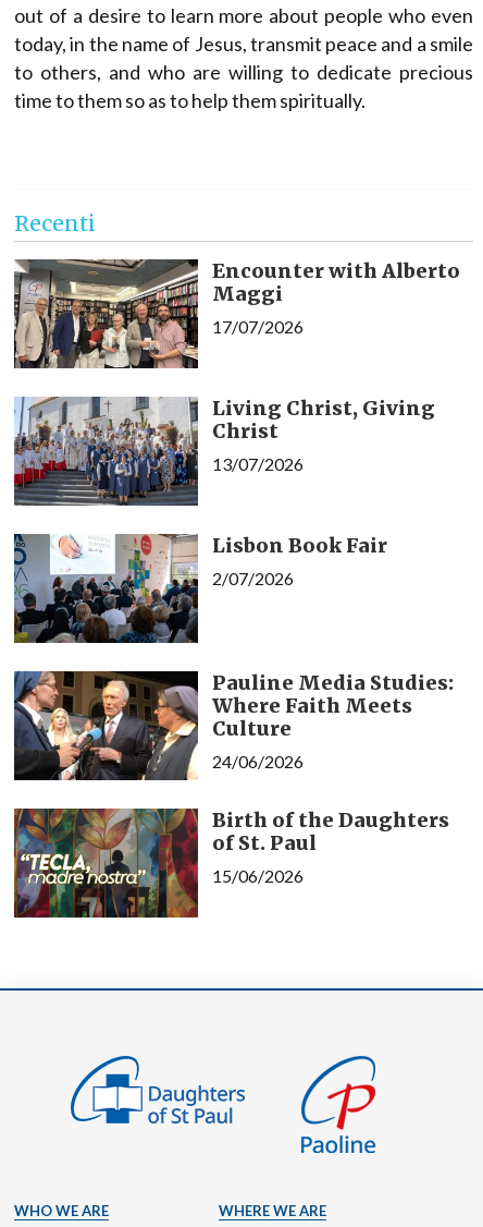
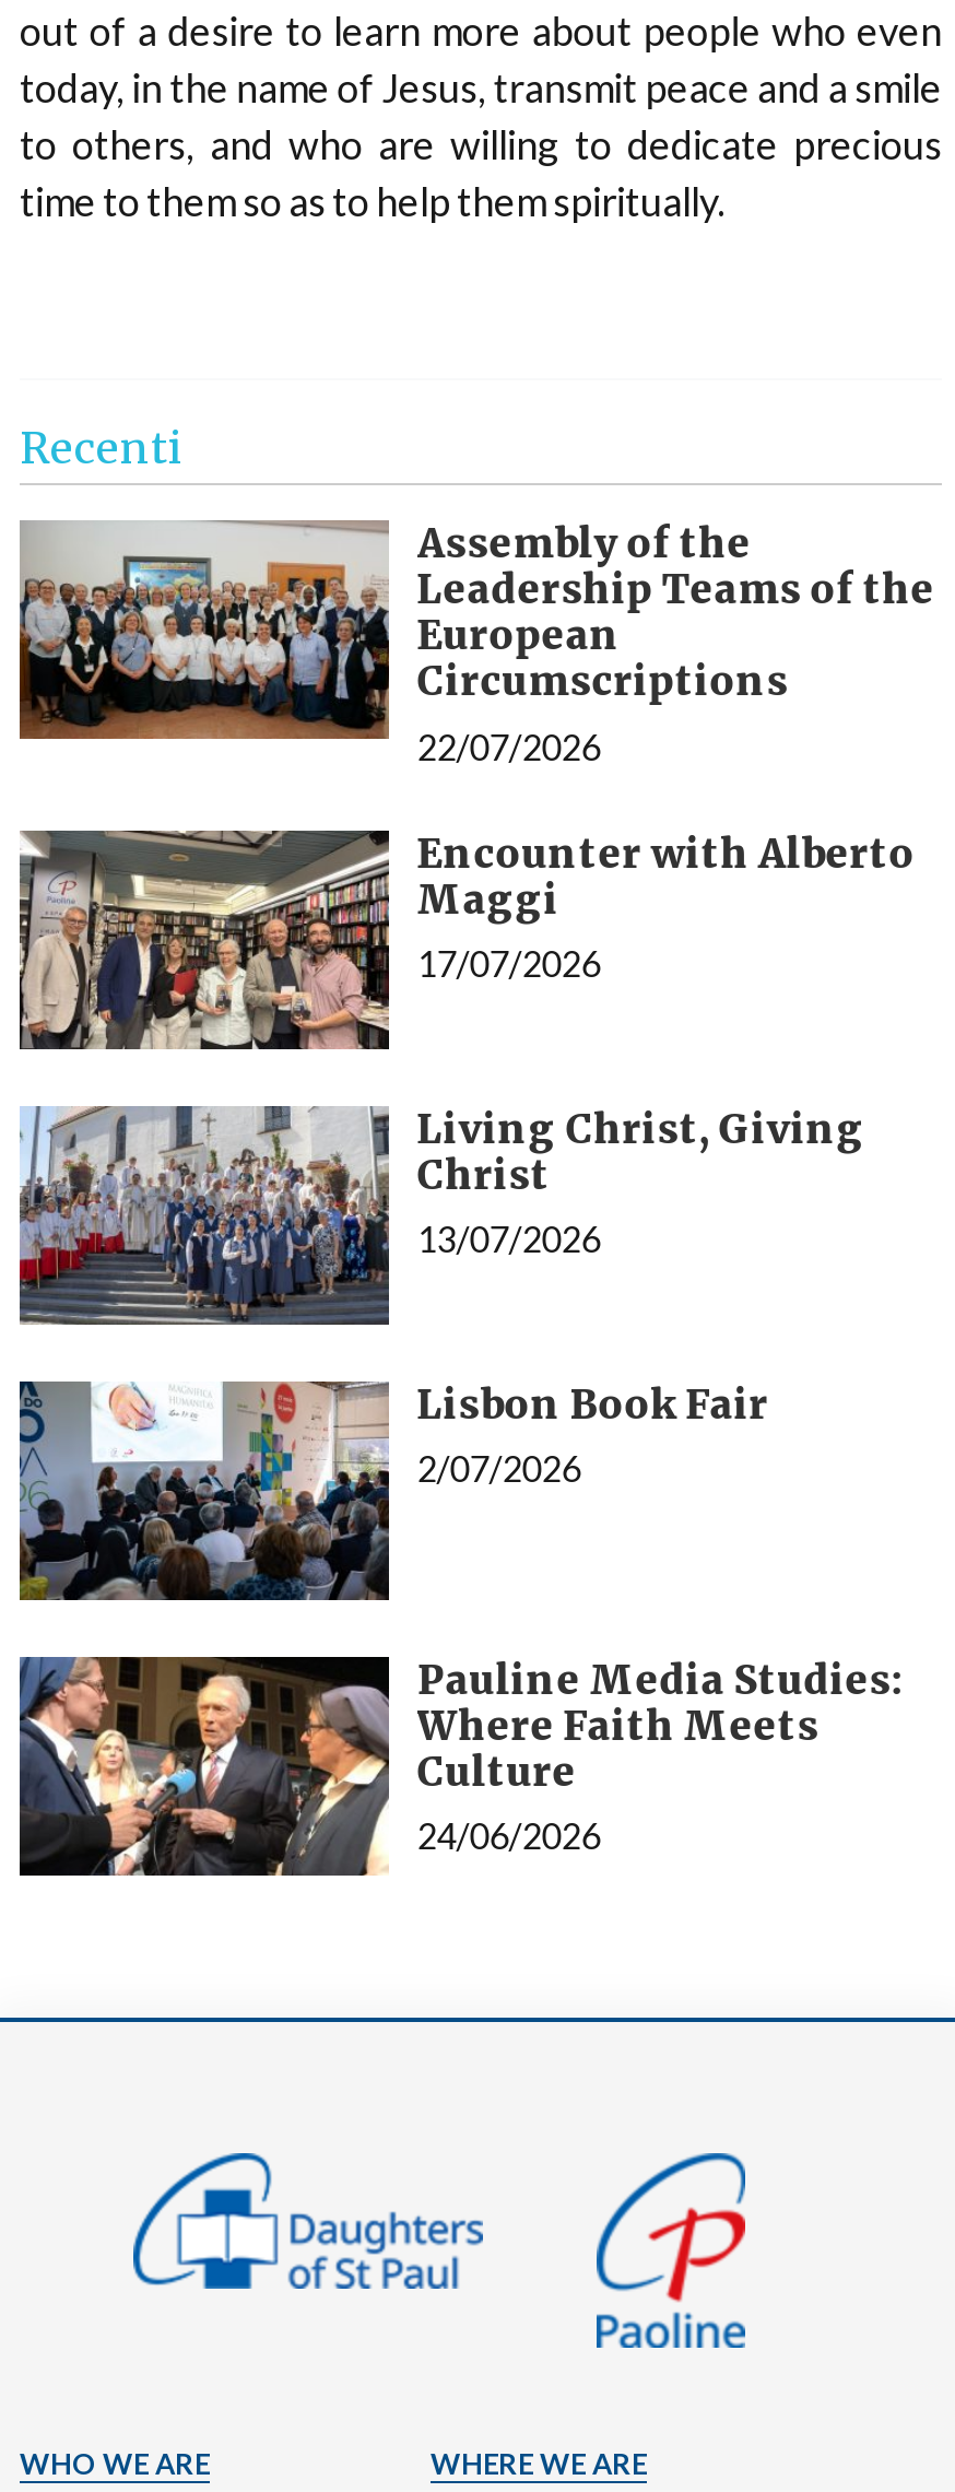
+ [image]
+ Assembly of the
+ Leadership Teams of the
+ European
+ Circumscriptions
+ 22/07/2026

moved down: [image] | Encounter with Alberto | Maggi | ... | Culture | 24/06/2026

- [image]
- Birth of the Daughters
- of St. Paul
- 15/06/2026
